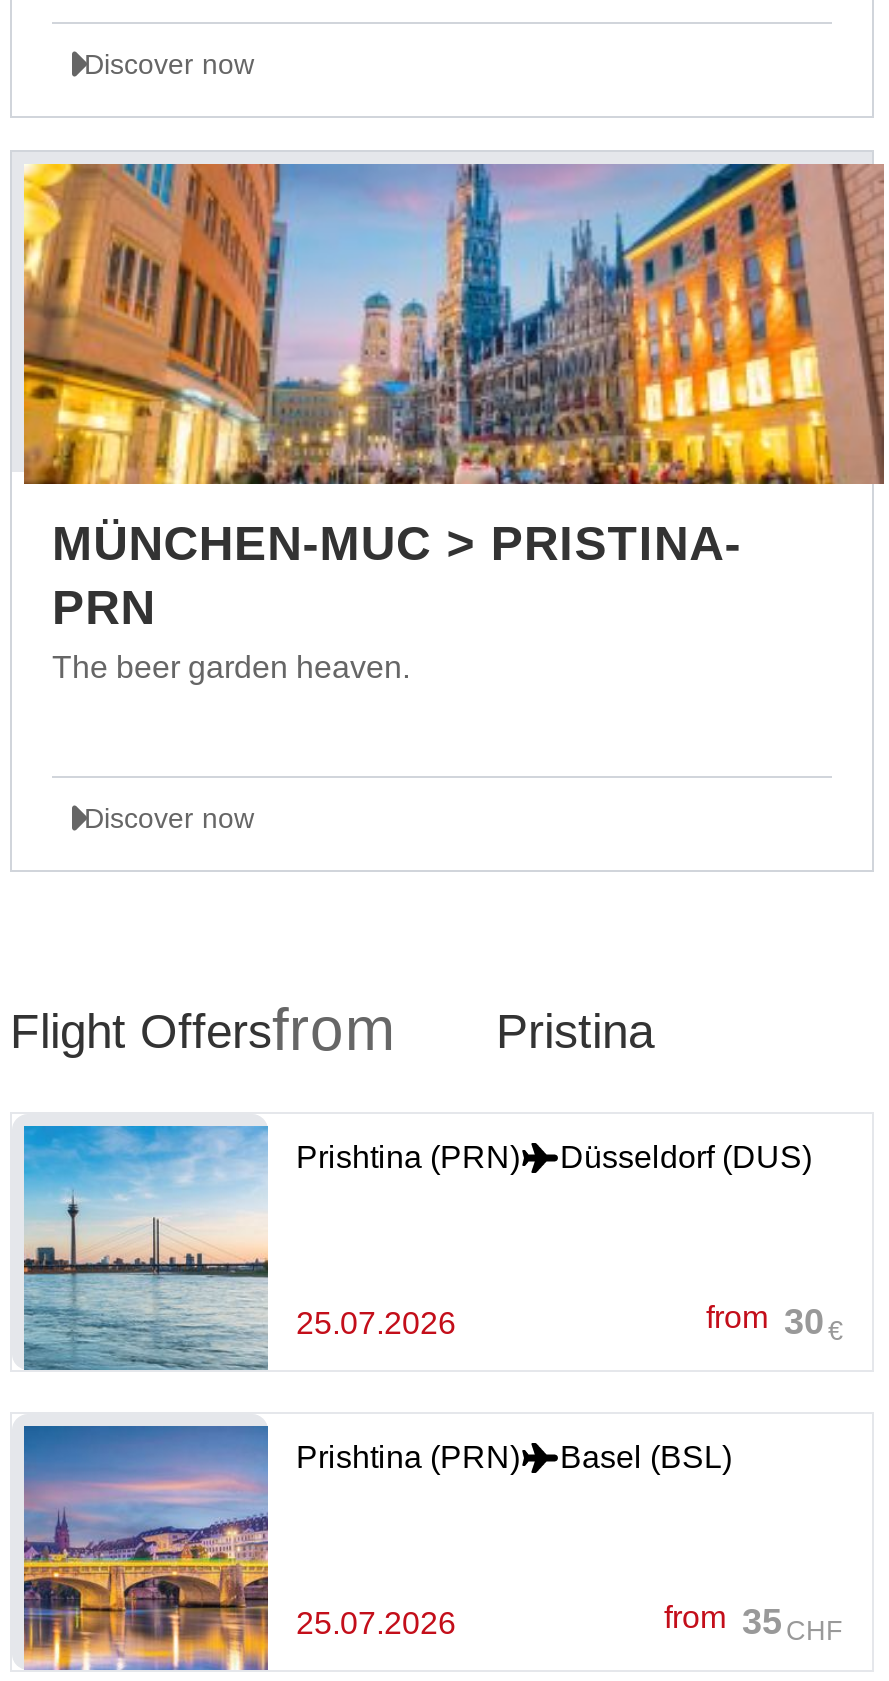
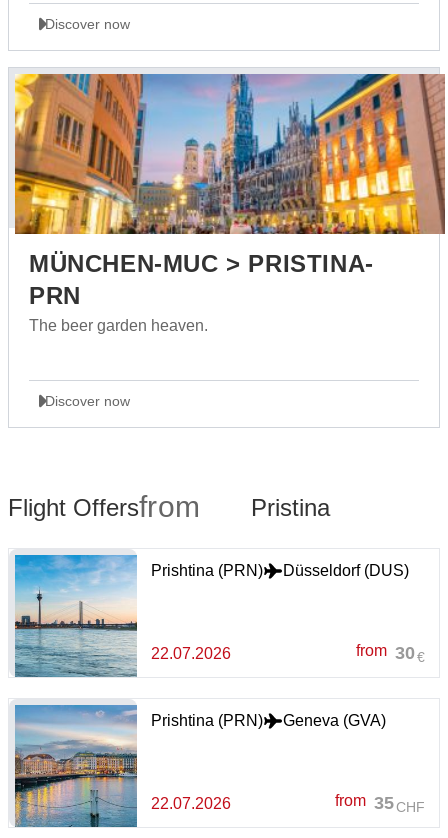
- 25.07.2026
+ 22.07.2026

- [image]
- 25.07.2026
+ [image]
+ 22.07.2026

- Basel (BSL)
+ Geneva (GVA)
